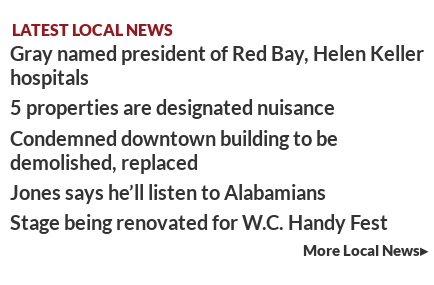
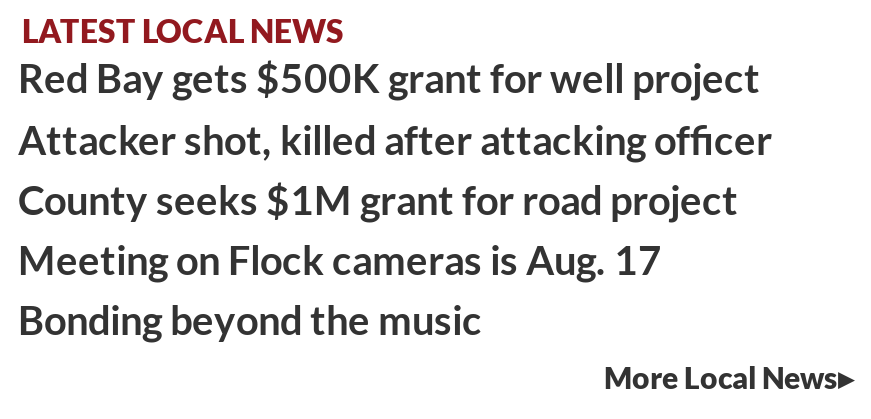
- Gray named president of Red Bay, Helen Keller
- hospitals
- 5 properties are designated nuisance
- Condemned downtown building to be
- demolished, replaced
- Jones says he’ll listen to Alabamians
- Stage being renovated for W.C. Handy Fest
+ Red Bay gets $500K grant for well project
+ Attacker shot, killed after attacking officer
+ County seeks $1M grant for road project
+ Meeting on Flock cameras is Aug. 17
+ Bonding beyond the music
